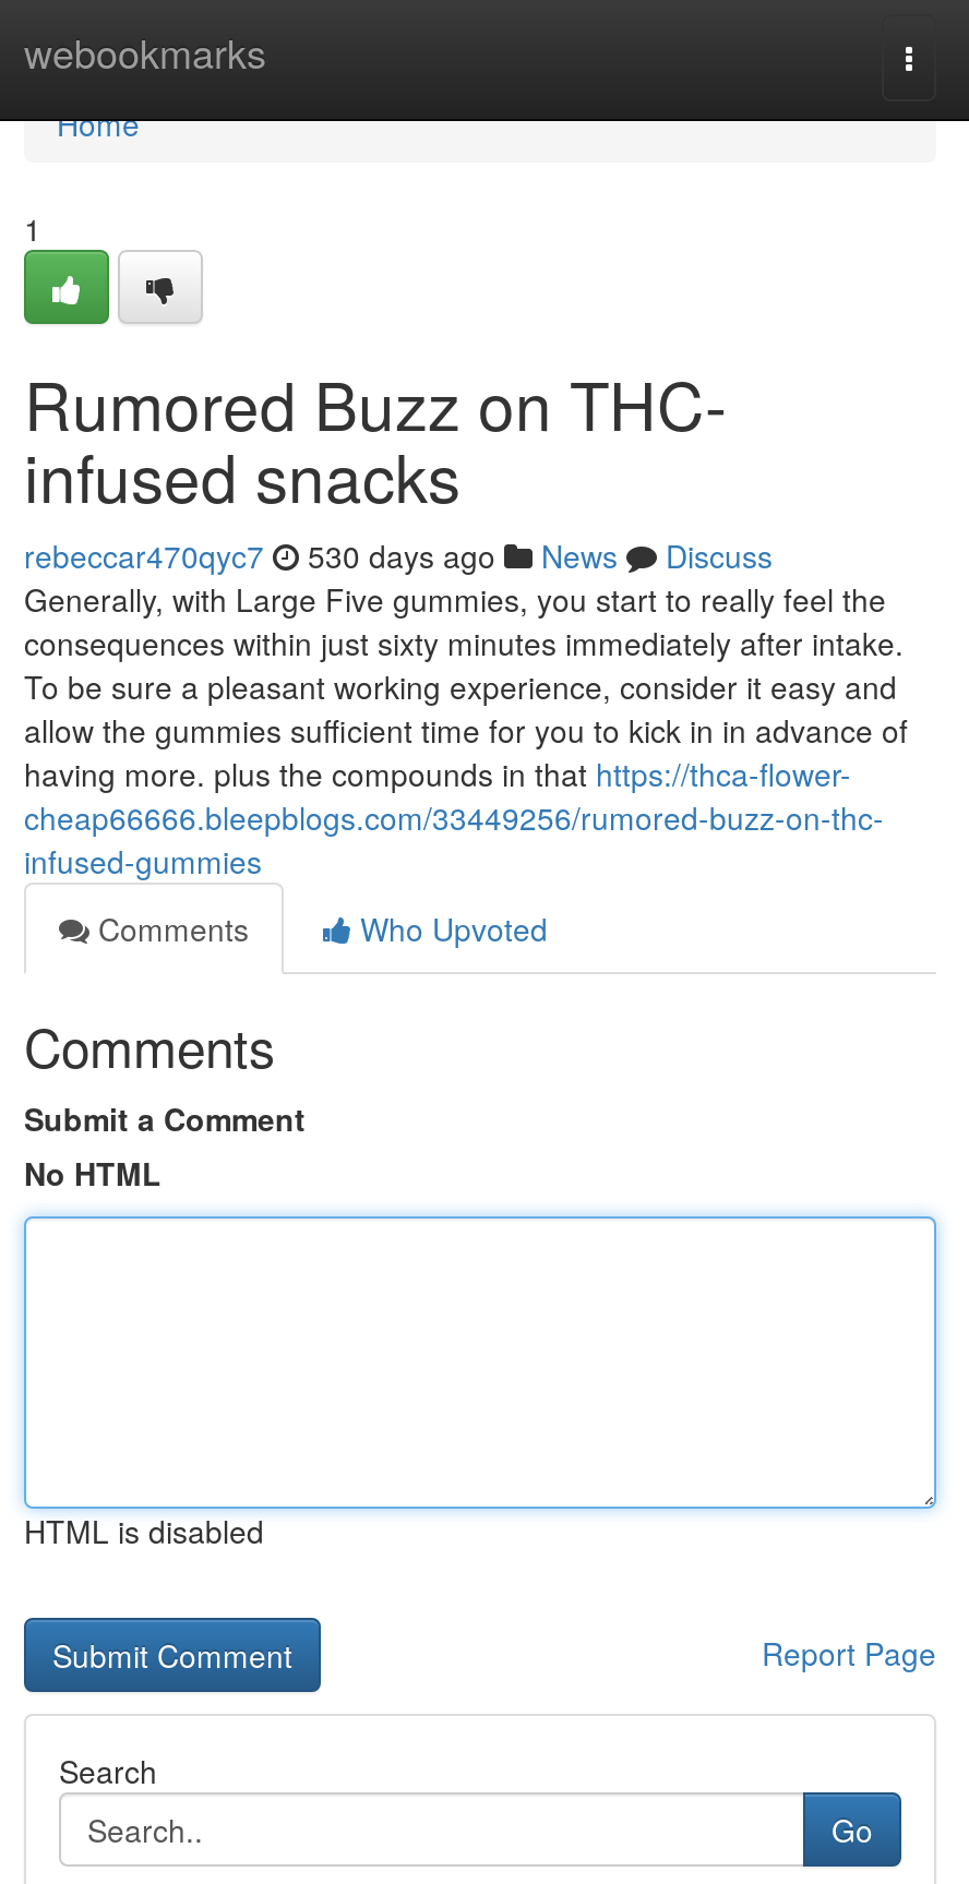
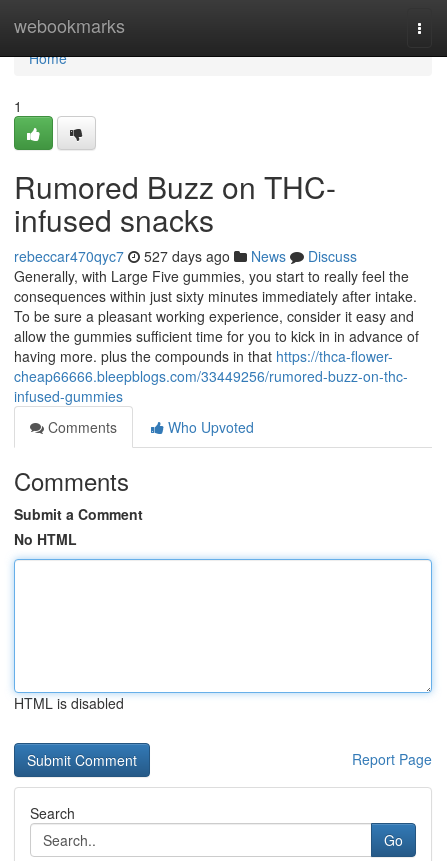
- rebeccar470qyc7 530 days ago News Discuss
+ rebeccar470qyc7 527 days ago News Discuss
